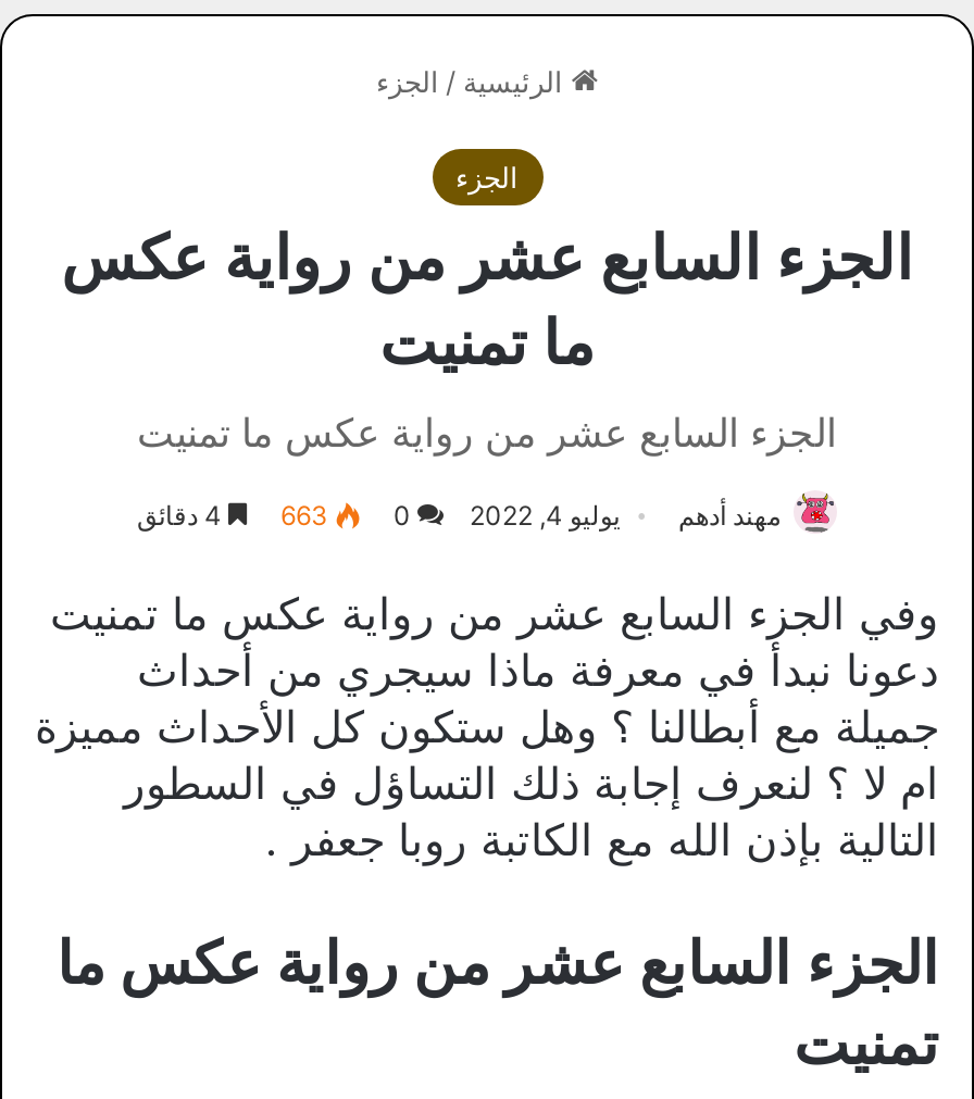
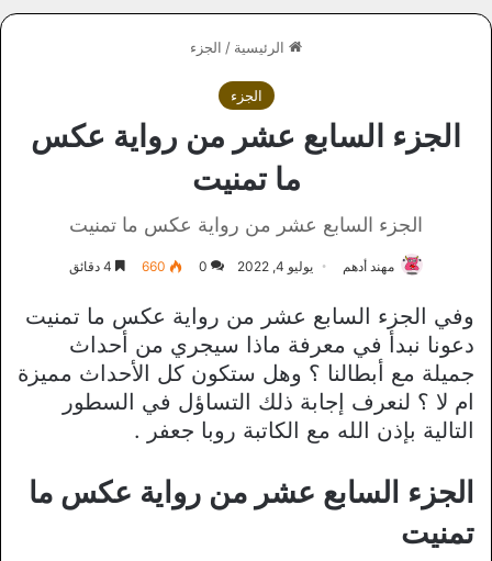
- 663
+ 660
